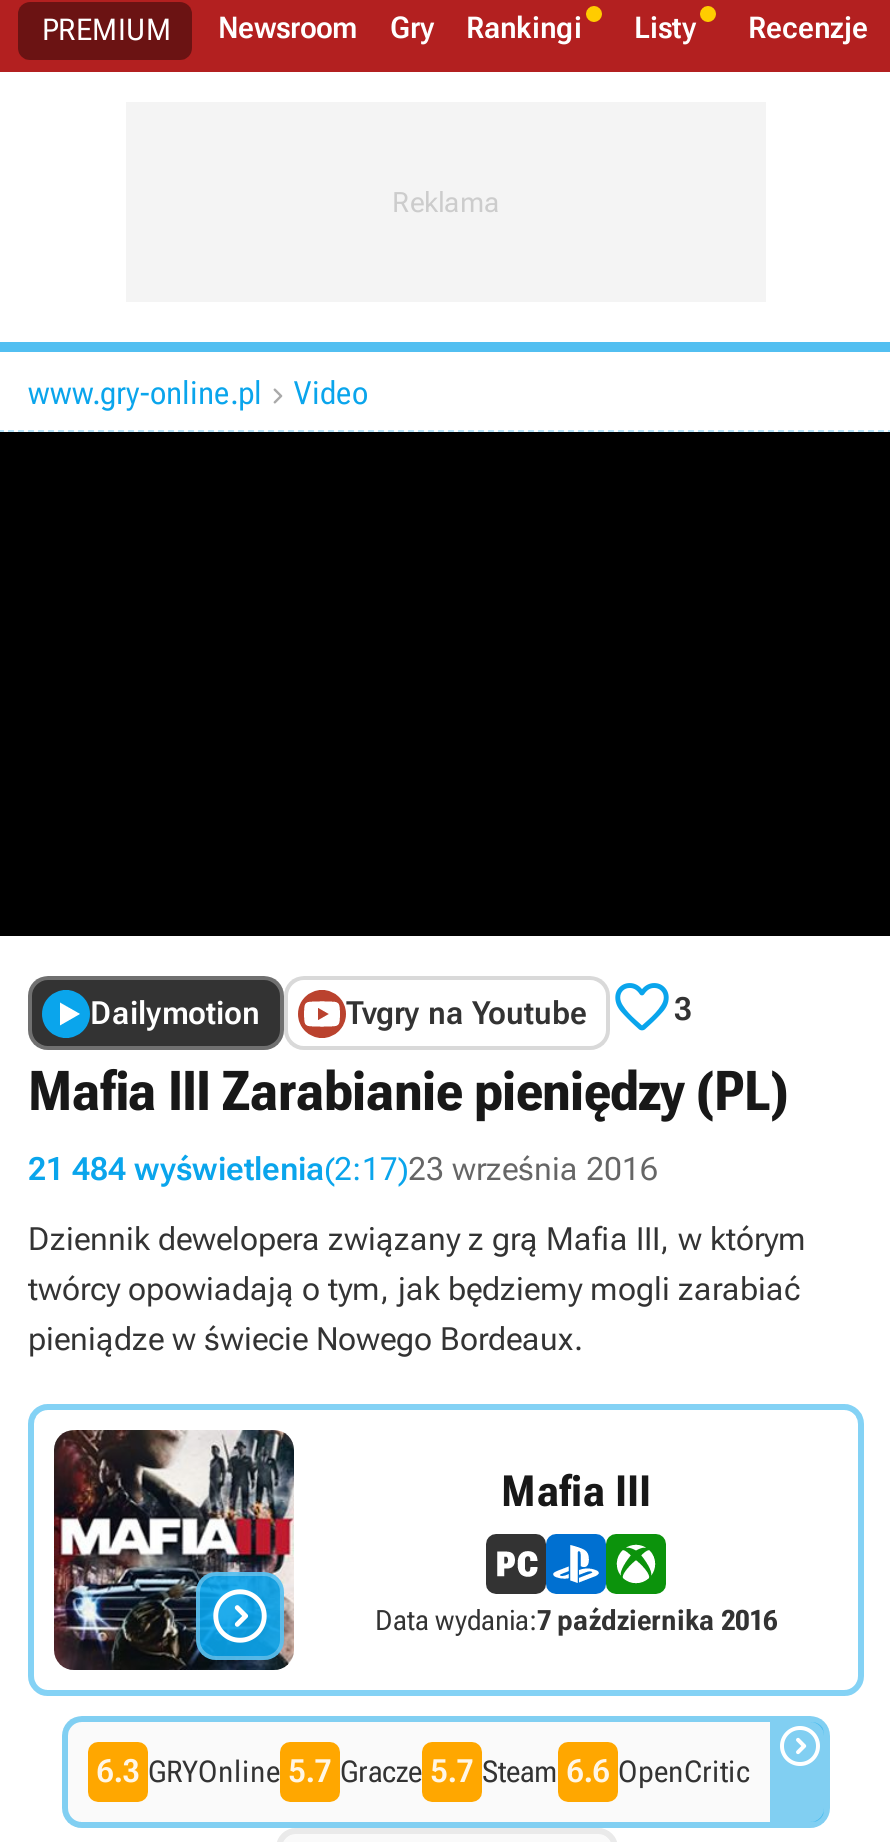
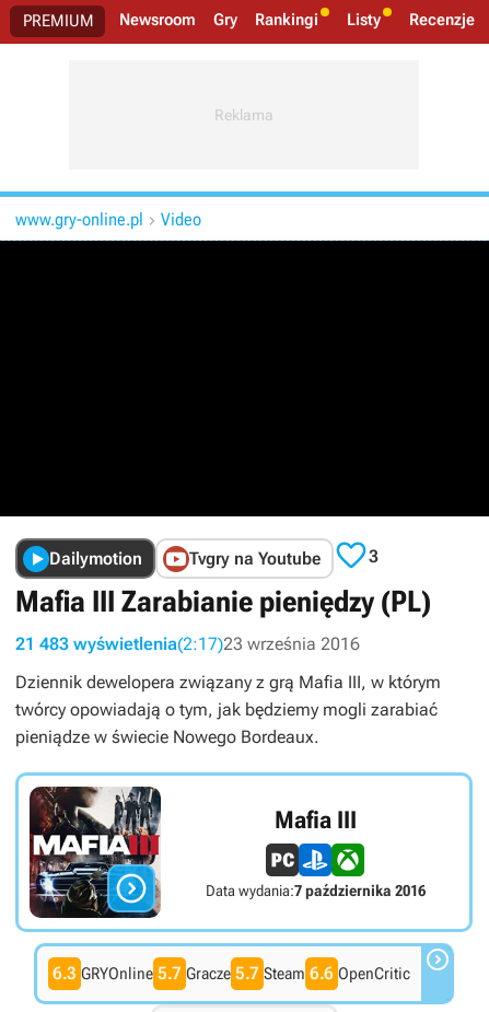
- 21 484 wyświetlenia(2:17)23 września 2016
+ 21 483 wyświetlenia(2:17)23 września 2016
